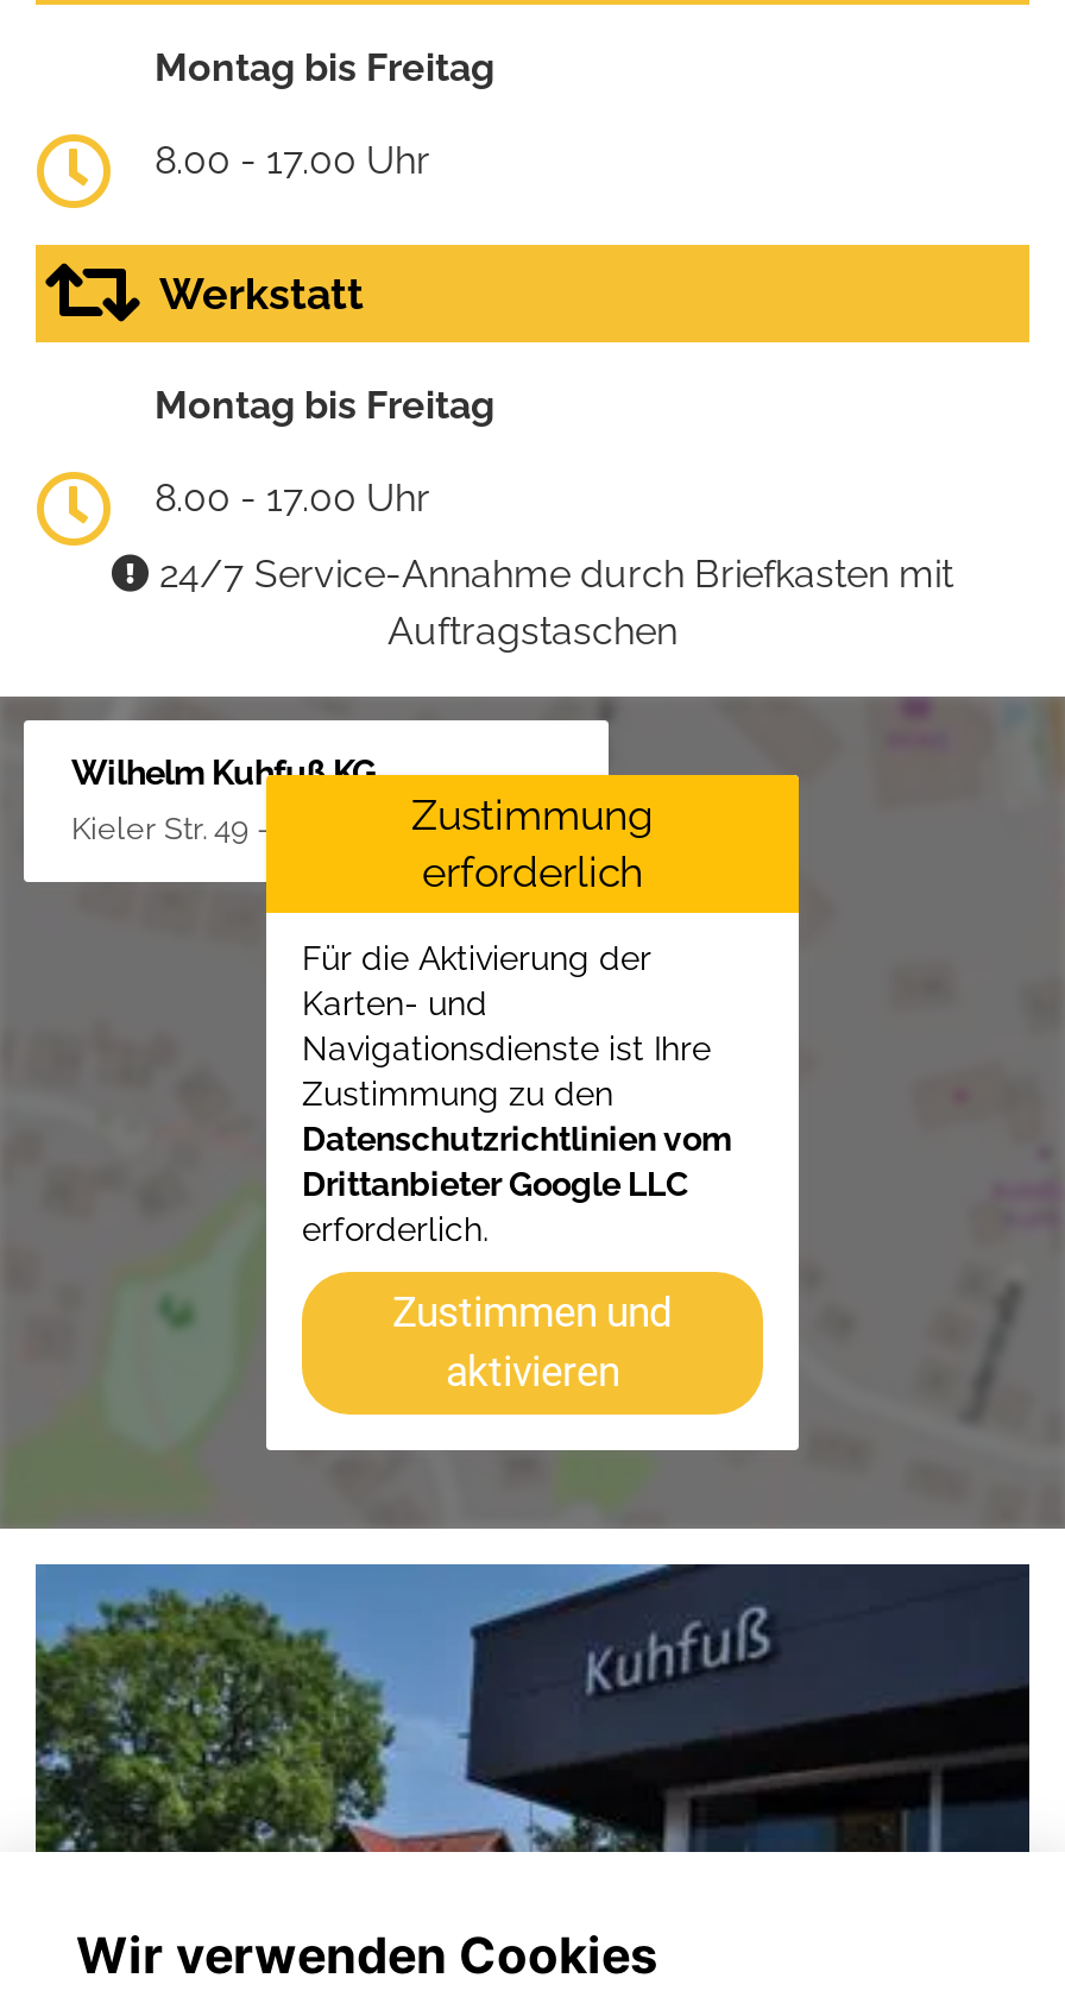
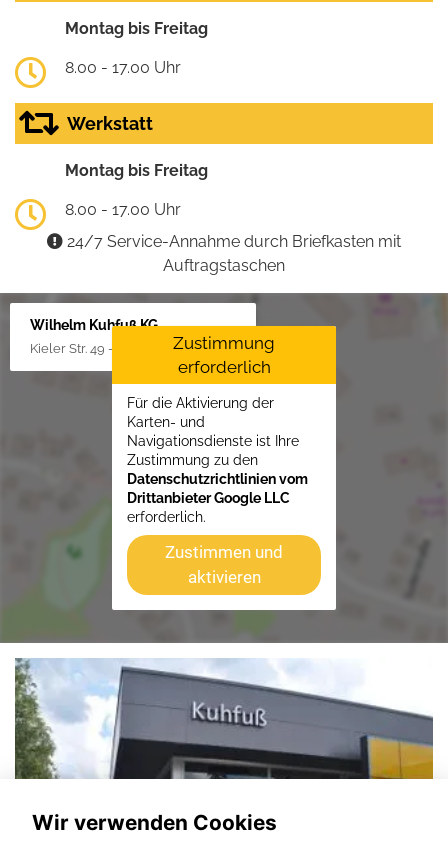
- [image]
+ [image]
